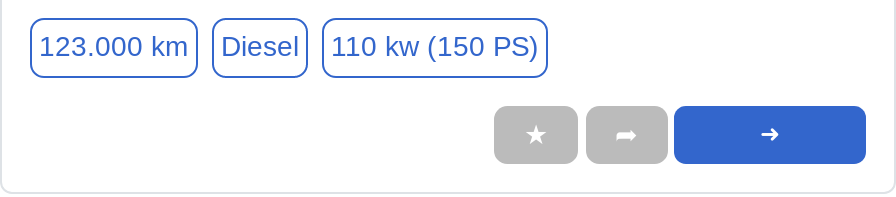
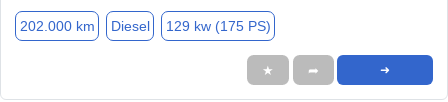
- 123.000 km
+ 202.000 km

- 110 kw (150 PS)
+ 129 kw (175 PS)
